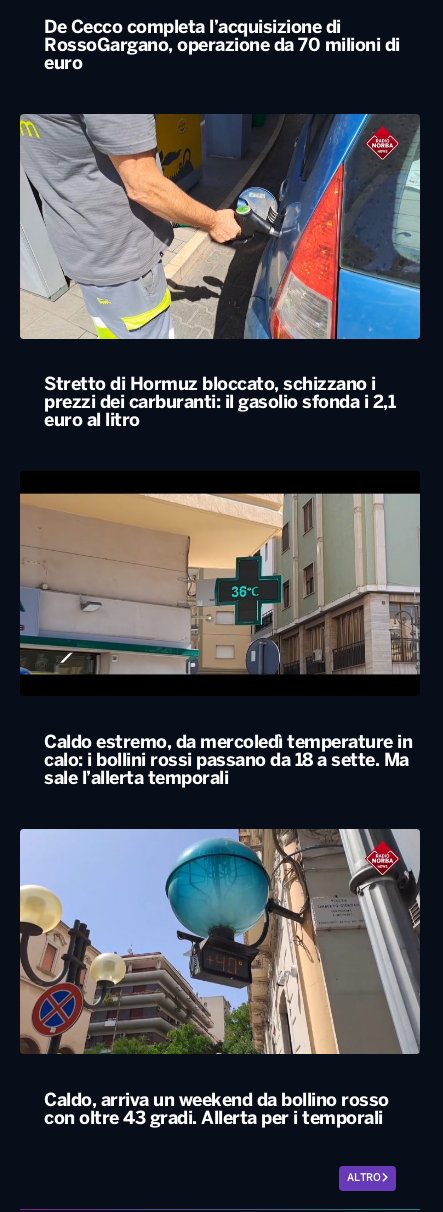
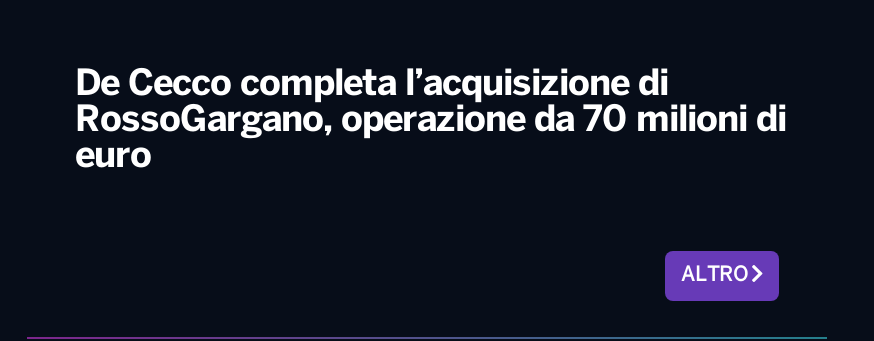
- [image]
- Stretto di Hormuz bloccato, schizzano i
- prezzi dei carburanti: il gasolio sfonda i 2,1
- euro al litro

- [image]

- Caldo estremo, da mercoledì temperature in
- calo: i bollini rossi passano da 18 a sette. Ma
- sale l’allerta temporali

- [image]
- Caldo, arriva un weekend da bollino rosso
- con oltre 43 gradi. Allerta per i temporali
